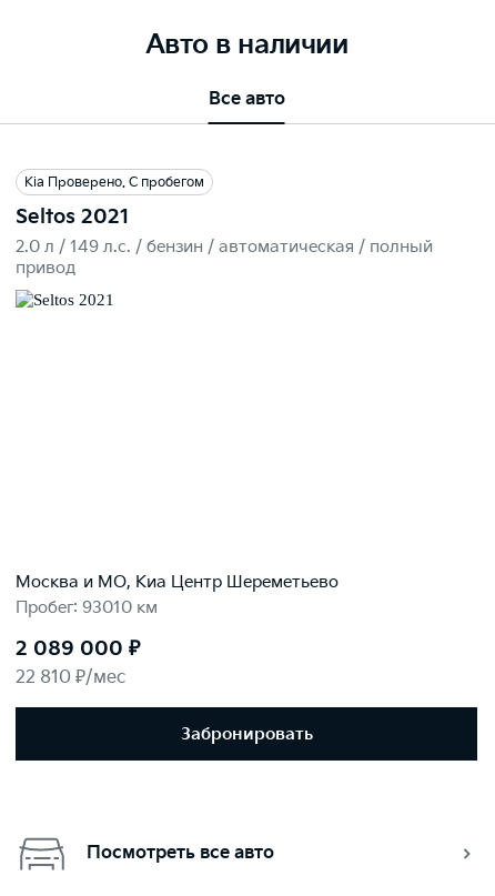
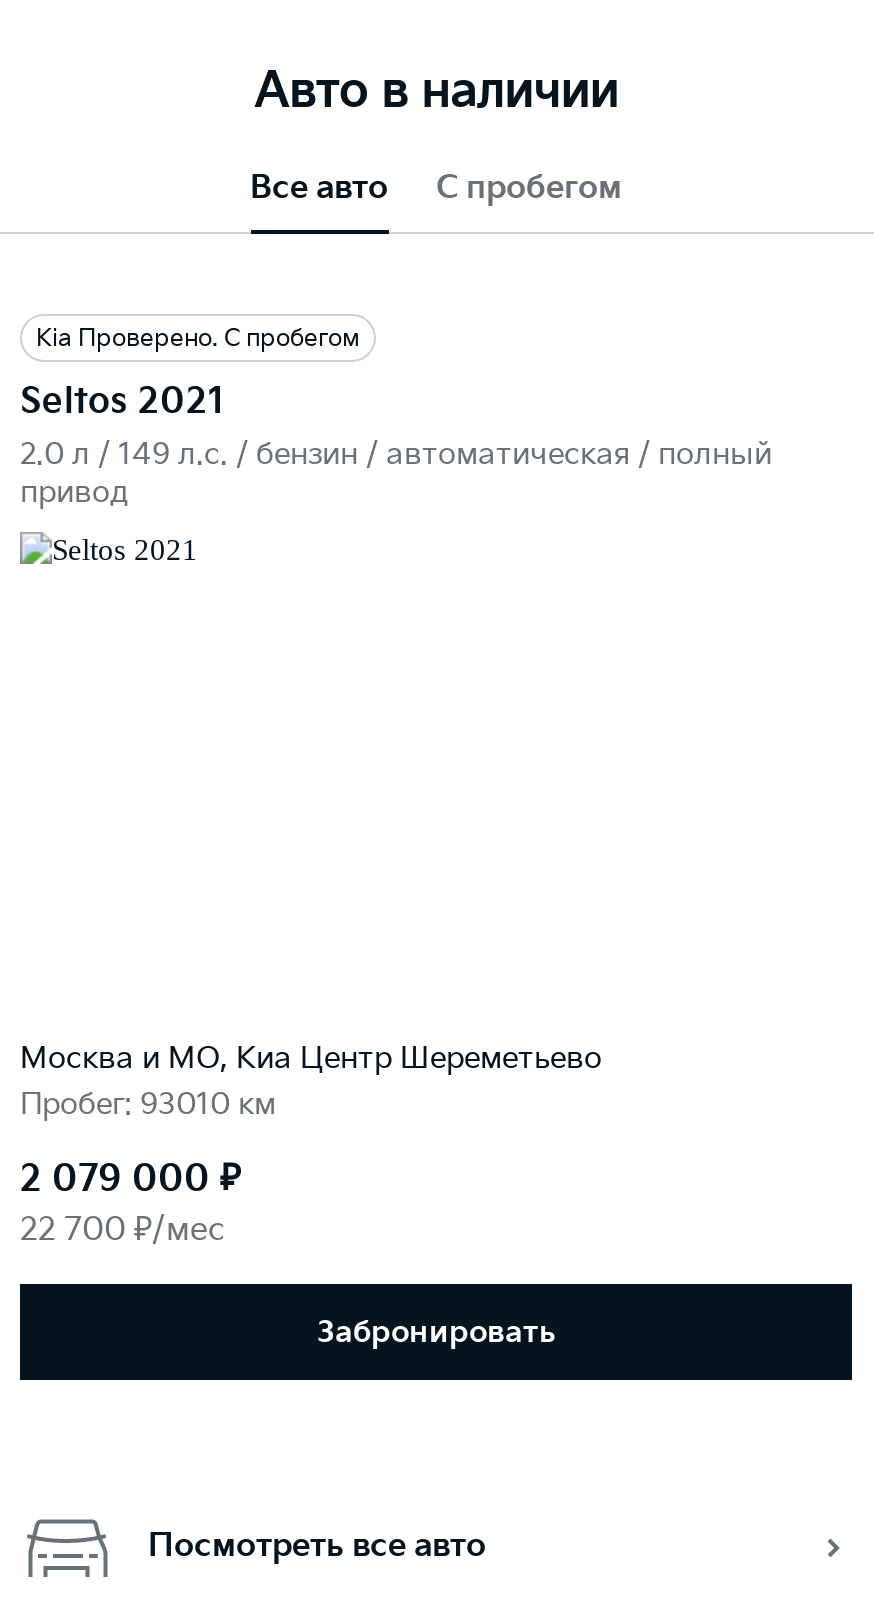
+ С пробегом

- 2 089 000 ₽
+ 2 079 000 ₽

- 22 810 ₽/мес
+ 22 700 ₽/мес
